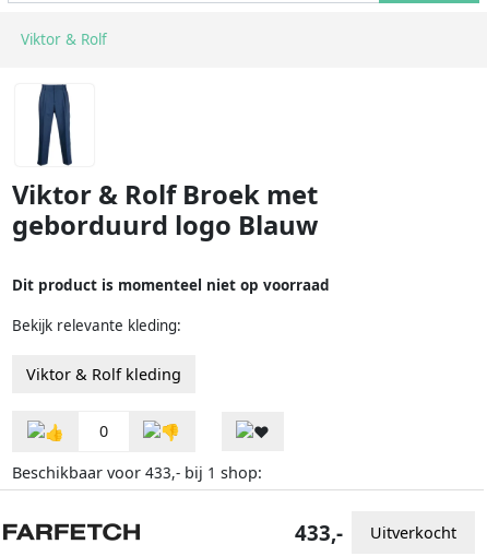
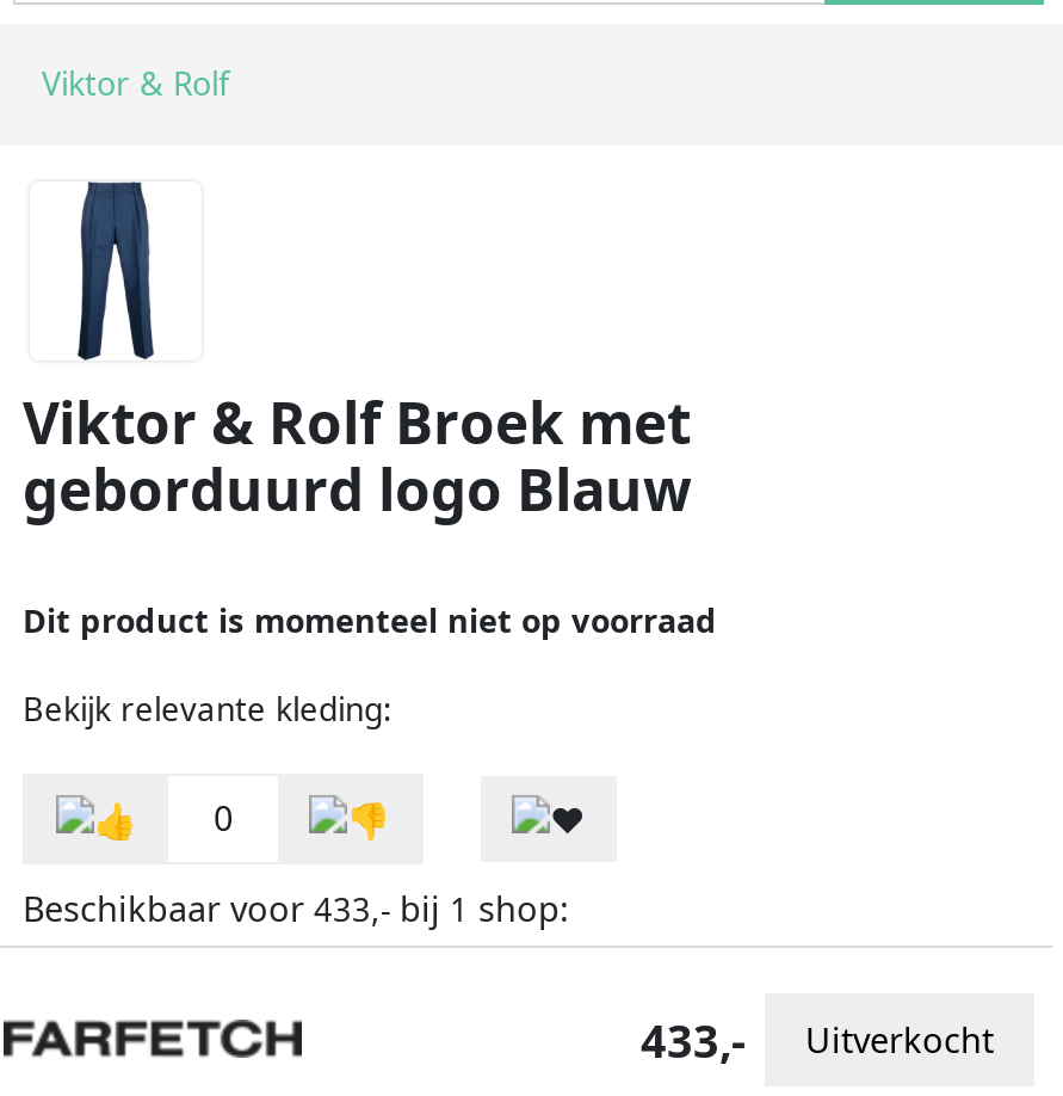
- Viktor & Rolf kleding
